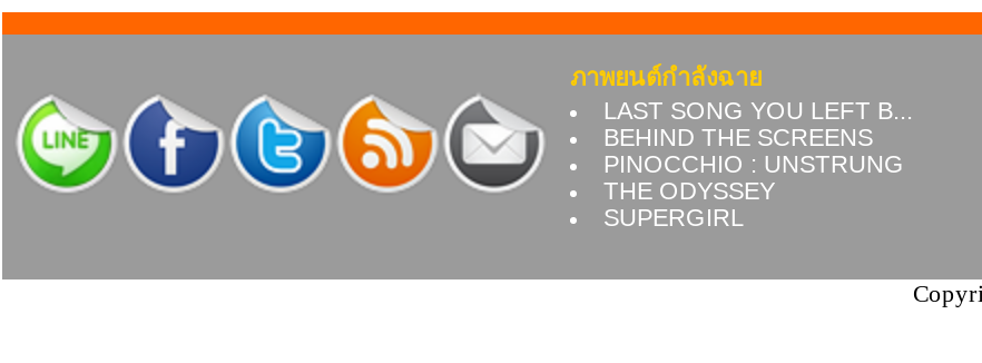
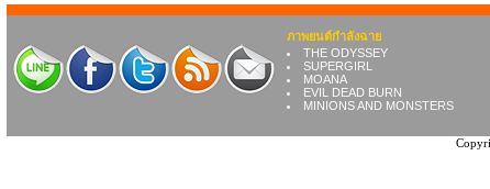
- LAST SONG YOU LEFT B...
- BEHIND THE SCREENS
- PINOCCHIO : UNSTRUNG

moved up: THE ODYSSEY | SUPERGIRL

+ MOANA
+ EVIL DEAD BURN
+ MINIONS AND MONSTERS
